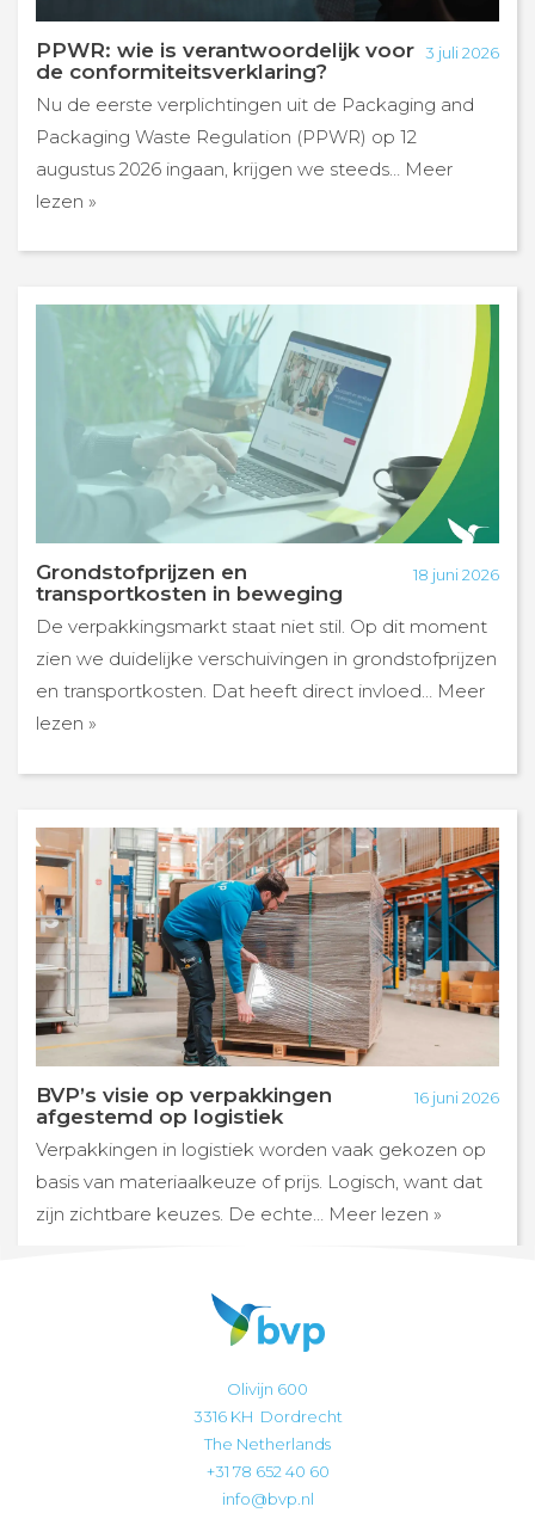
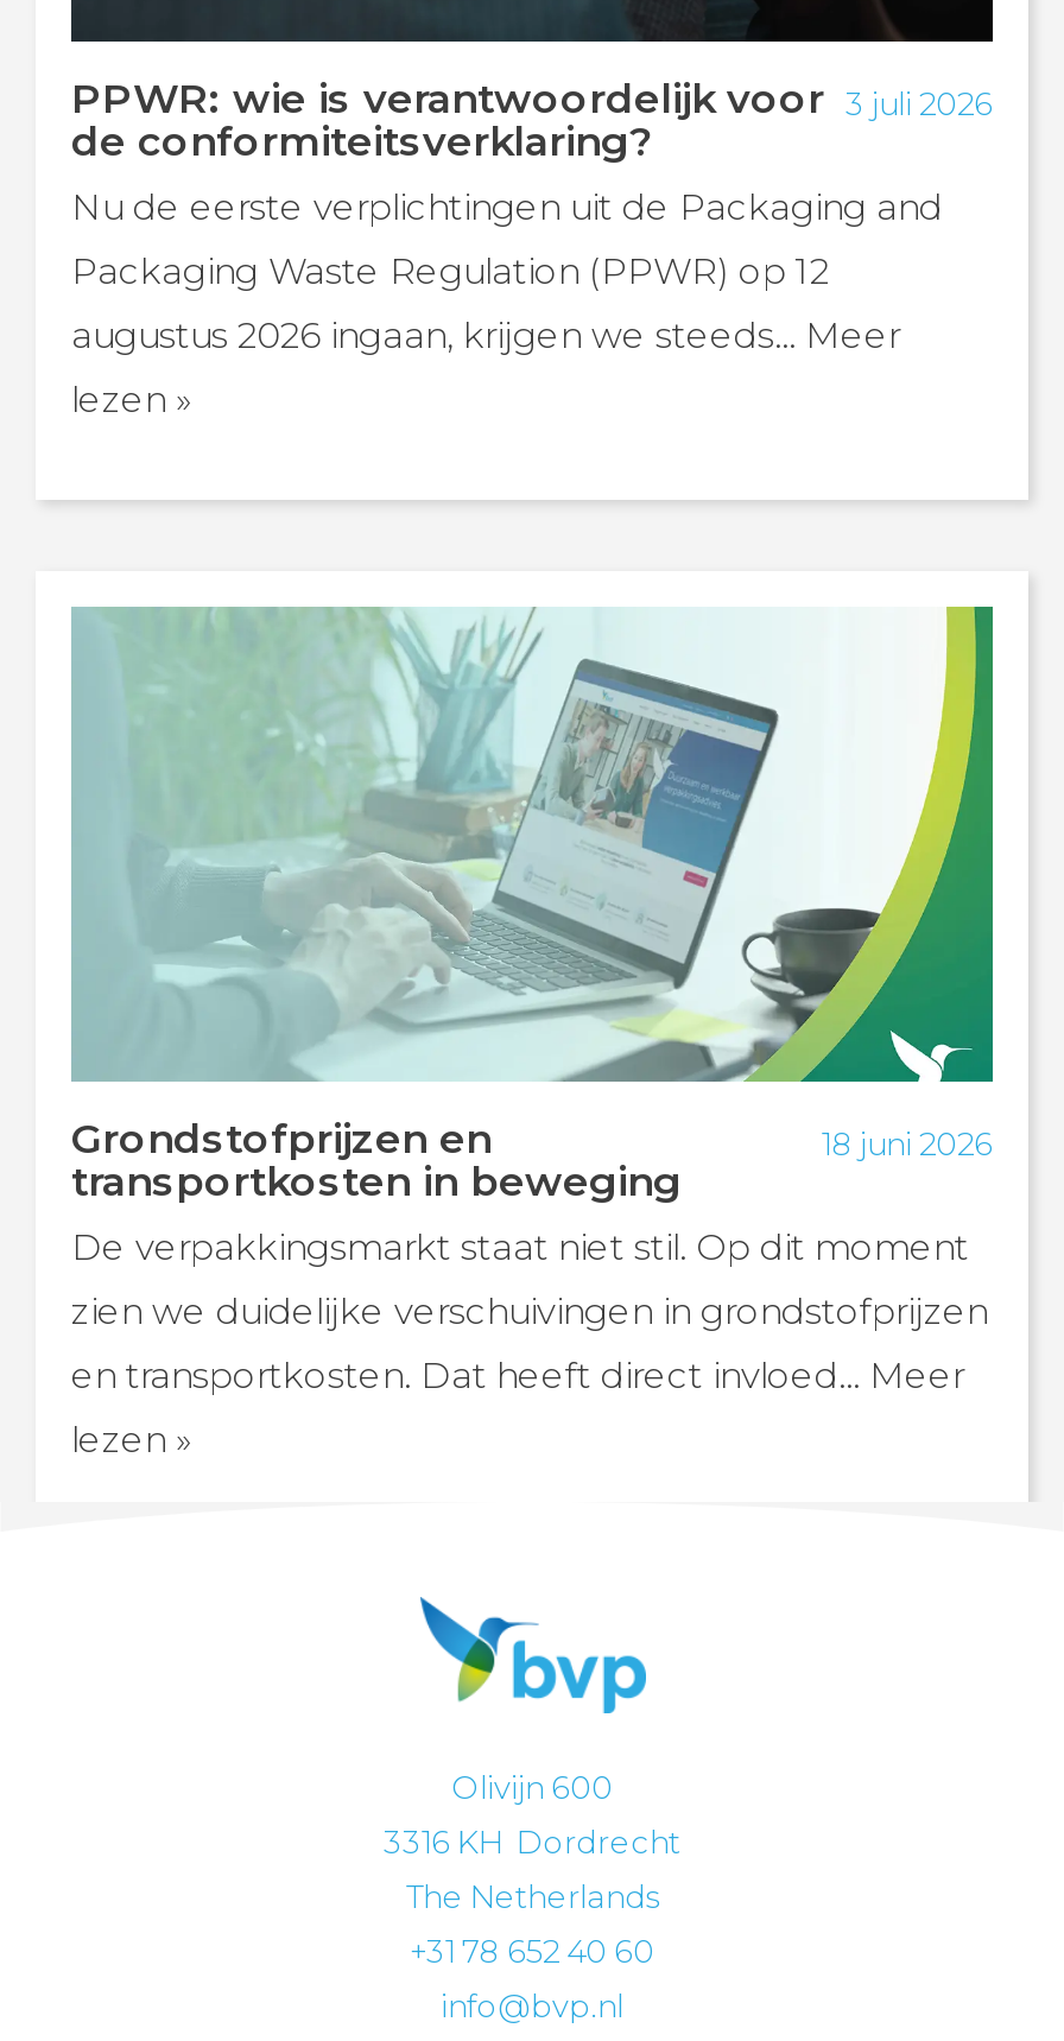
- [image]
- 16 juni 2026
- BVP’s visie op verpakkingen
- afgestemd op logistiek
- Verpakkingen in logistiek worden vaak gekozen op
- basis van materiaalkeuze of prijs. Logisch, want dat
- zijn zichtbare keuzes. De echte… Meer lezen »
